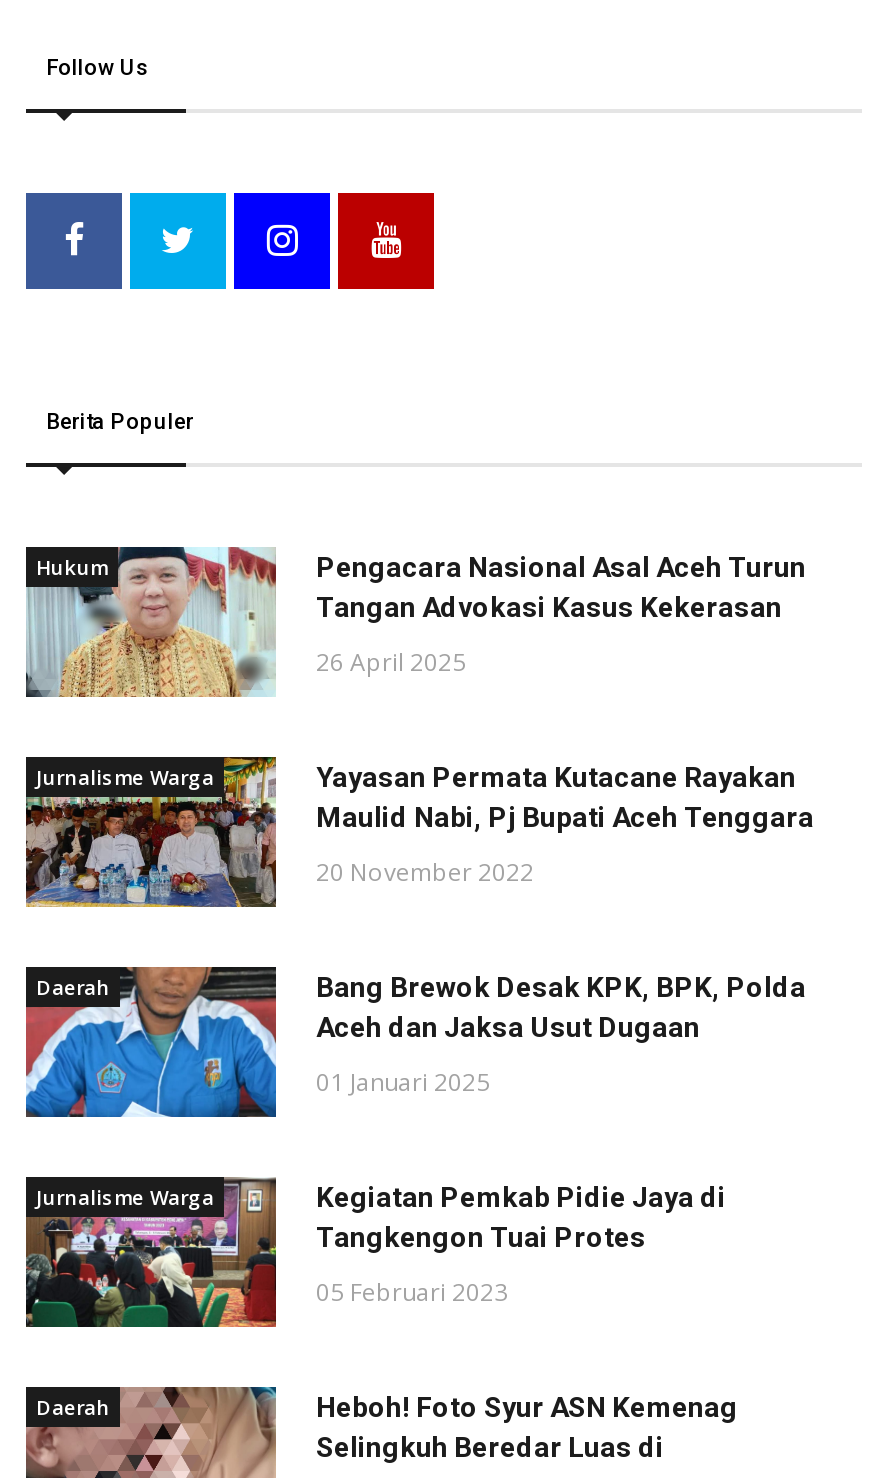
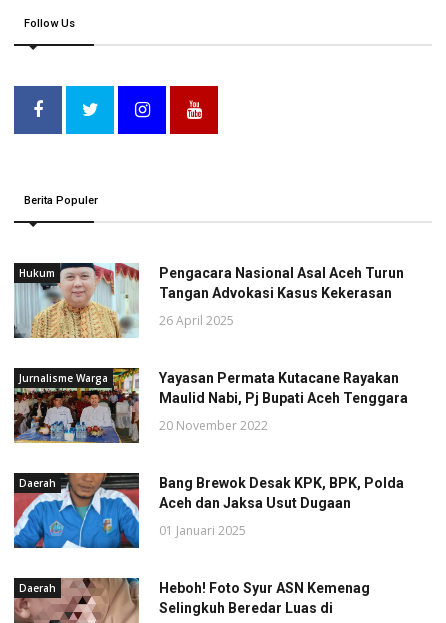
- [image]
- Jurnalisme Warga
- Kegiatan Pemkab Pidie Jaya di
- Tangkengon Tuai Protes
- 05 Februari 2023
